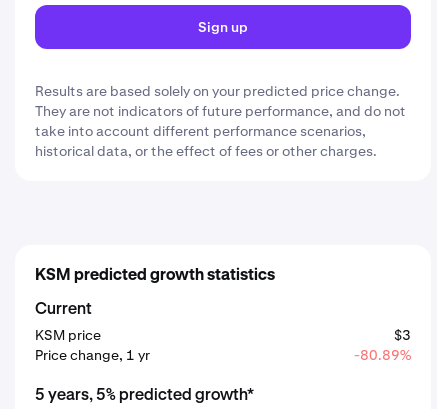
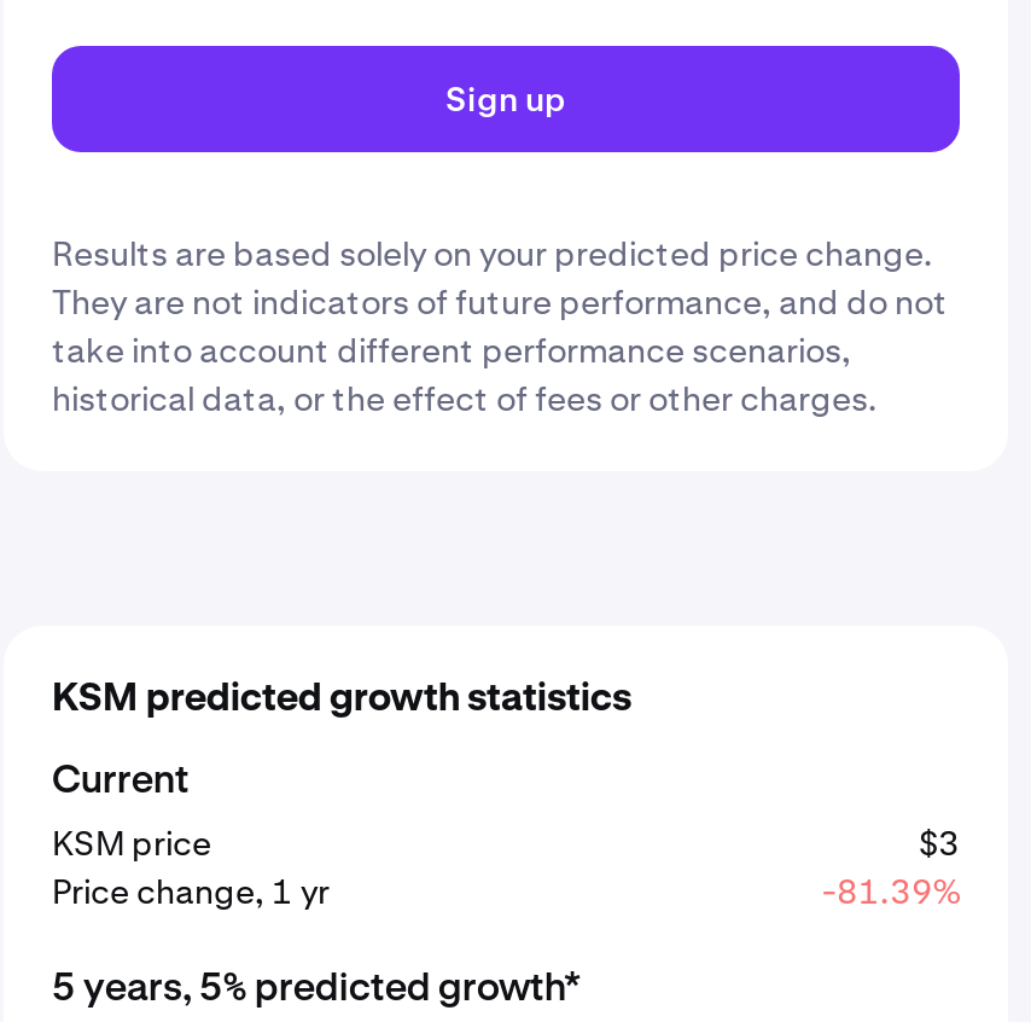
- -80.89%
+ -81.39%
